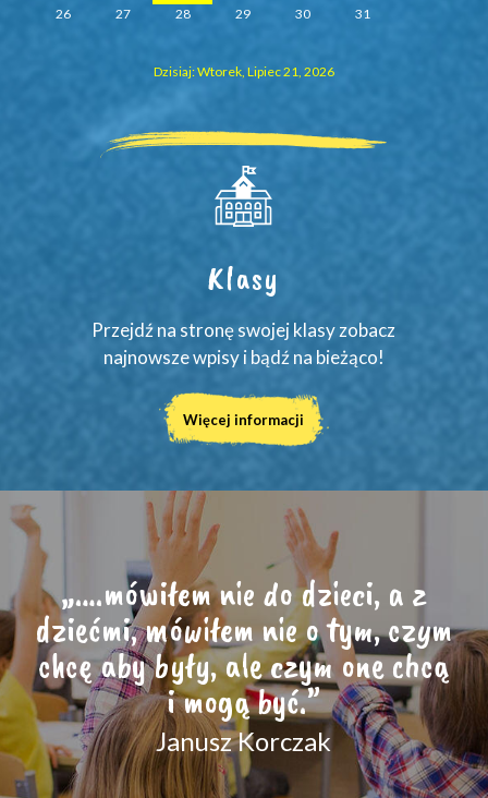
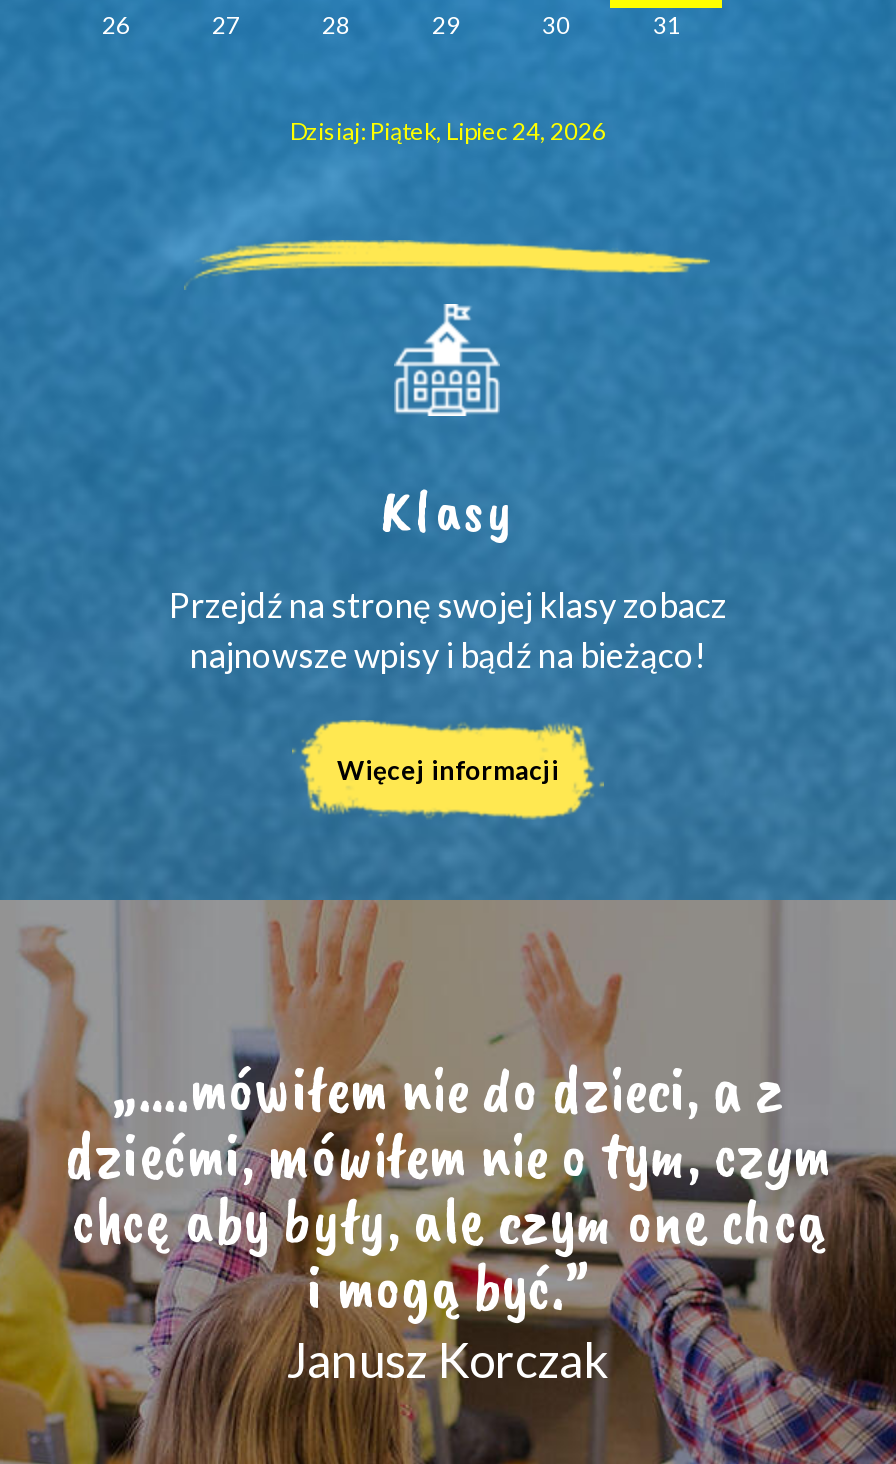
- Dzisiaj: Wtorek, Lipiec 21, 2026
+ Dzisiaj: Piątek, Lipiec 24, 2026
